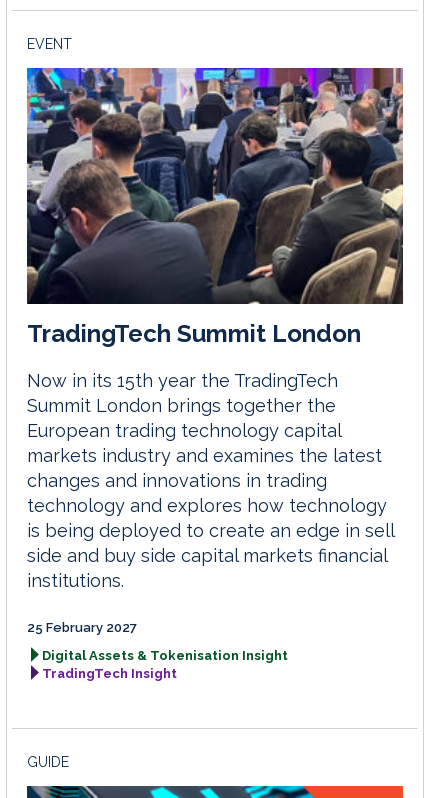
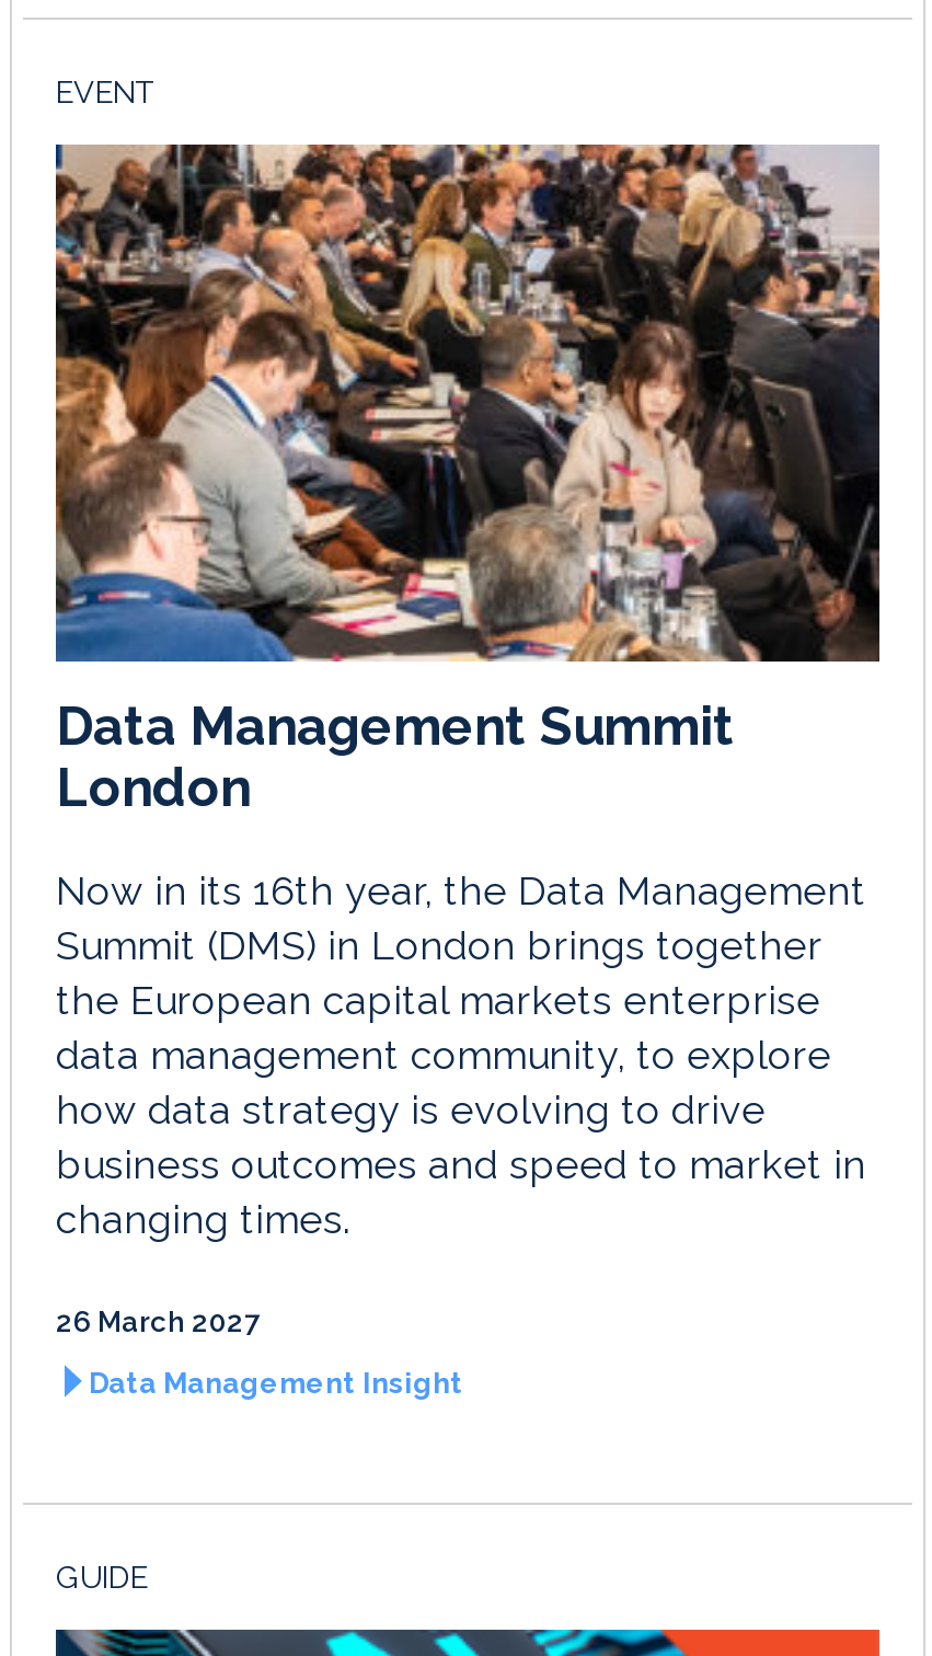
- [image]
- TradingTech Summit London
+ [image]
+ Data Management Summit
+ London

- Now in its 15th year the TradingTech
- Summit London brings together the
- European trading technology capital
- markets industry and examines the latest
- changes and innovations in trading
- technology and explores how technology
- is being deployed to create an edge in sell
- side and buy side capital markets financial
- institutions.
+ Now in its 16th year, the Data Management
+ Summit (DMS) in London brings together
+ the European capital markets enterprise
+ data management community, to explore
+ how data strategy is evolving to drive
+ business outcomes and speed to market in
+ changing times.

- 25 February 2027
+ 26 March 2027

- Digital Assets & Tokenisation Insight
- TradingTech Insight
+ Data Management Insight
